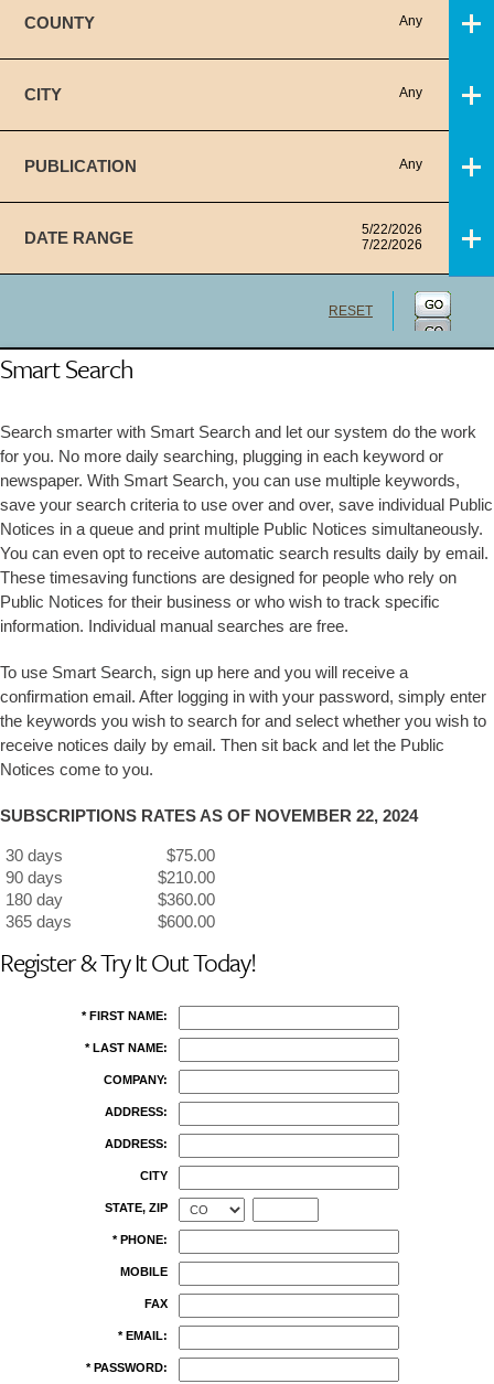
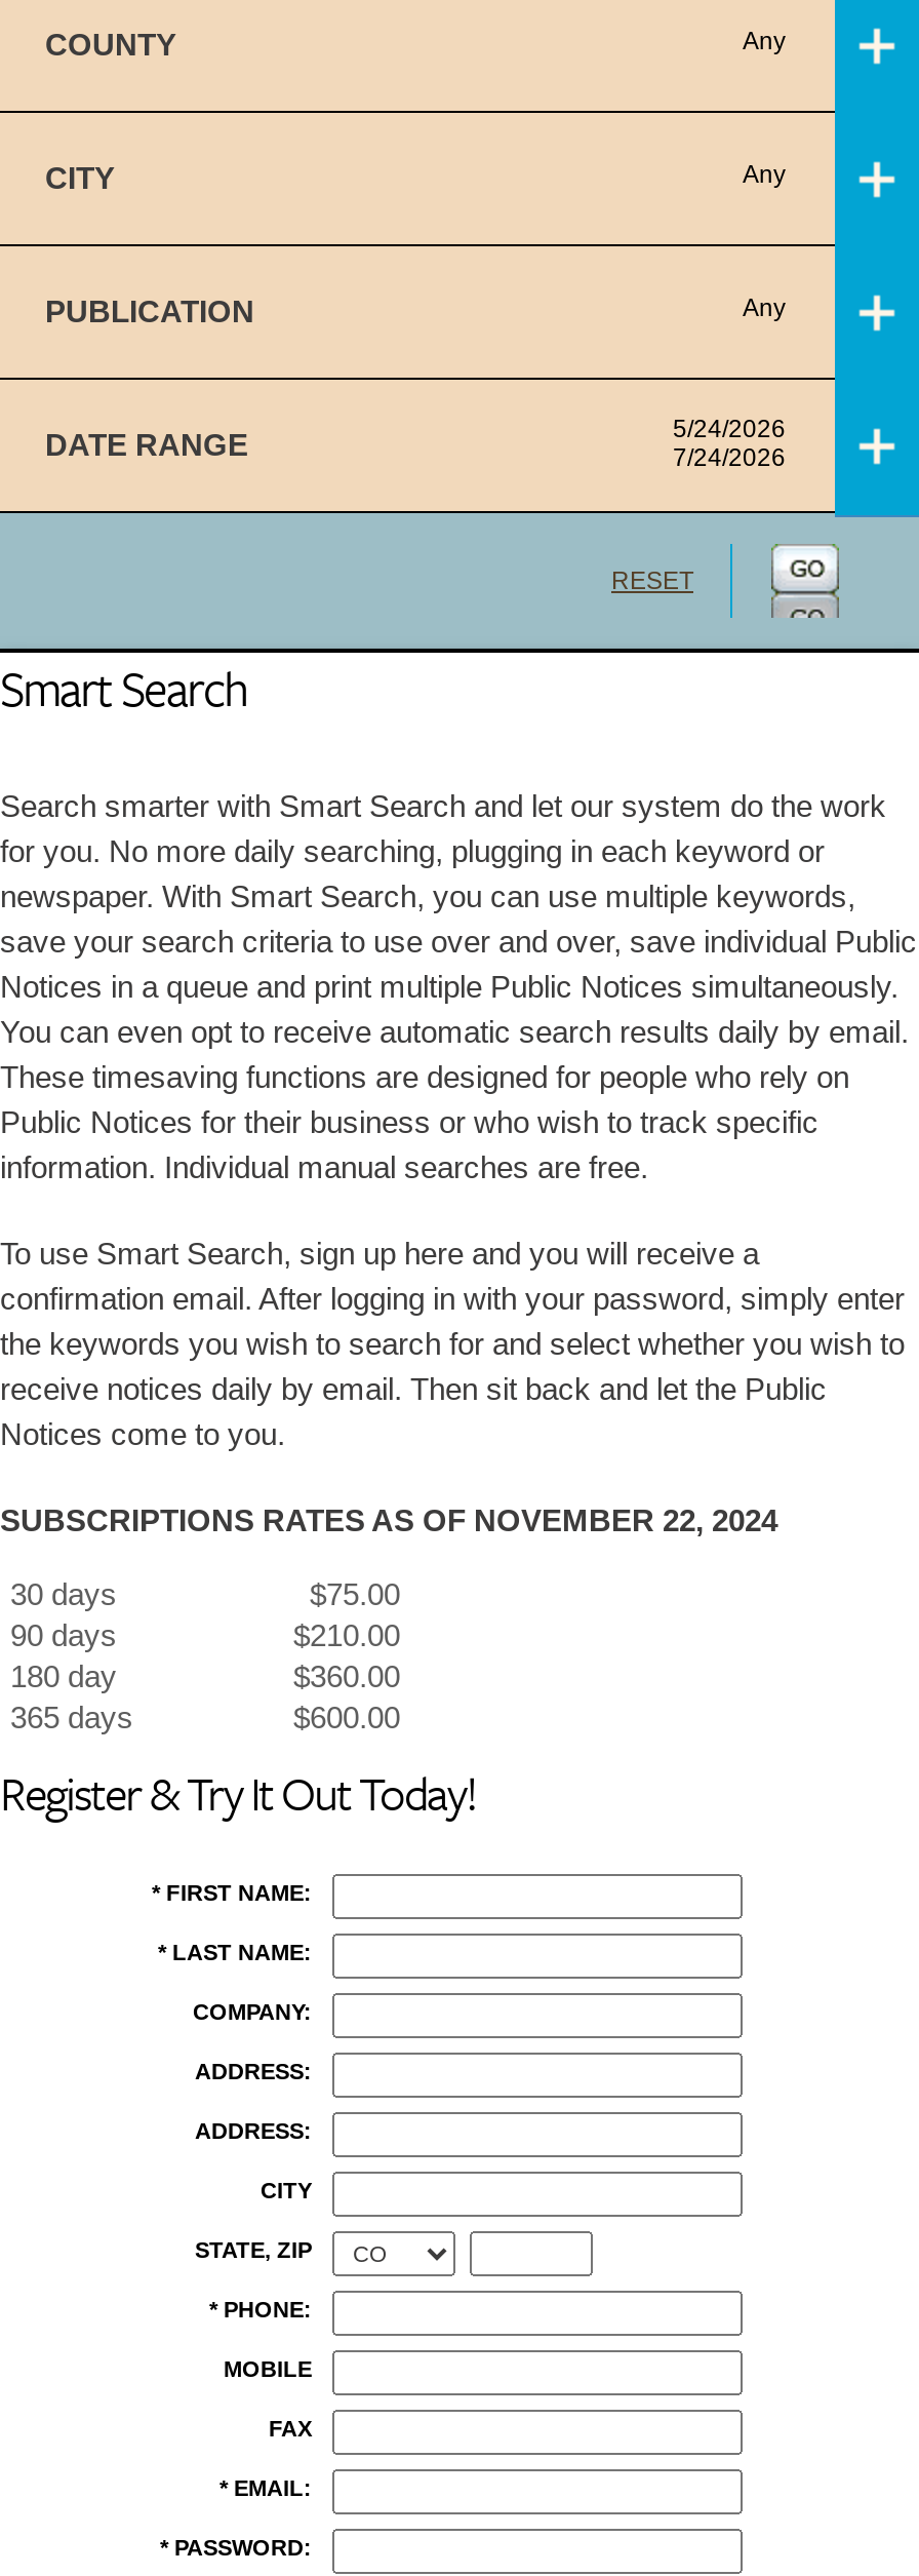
- 5/22/2026
+ 5/24/2026

- 7/22/2026
+ 7/24/2026
